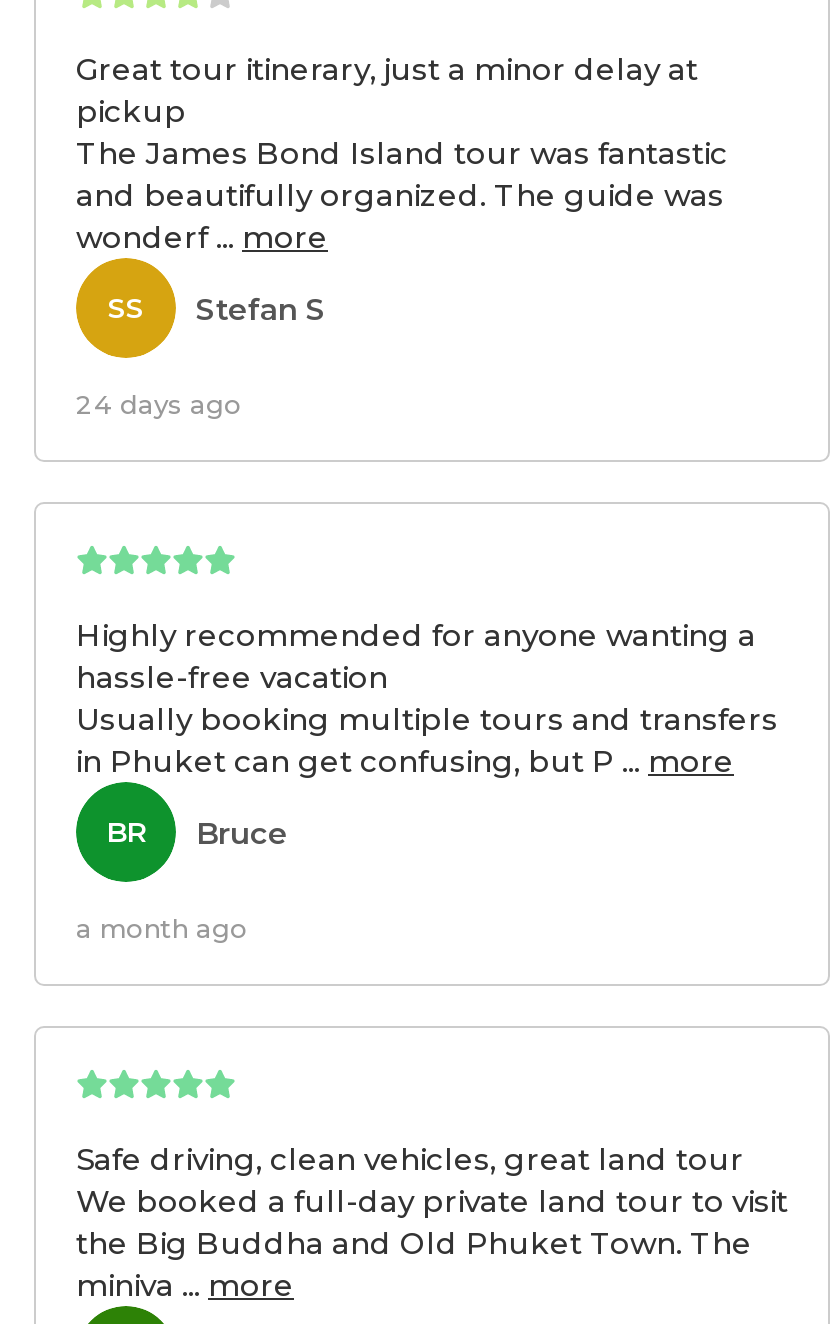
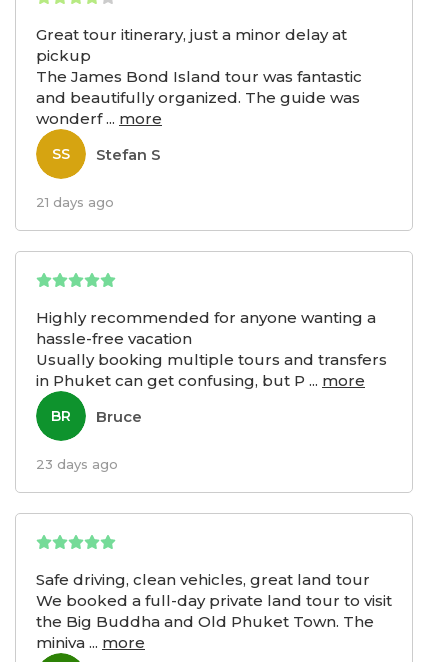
- 24 days ago
+ 21 days ago

- a month ago
+ 23 days ago
